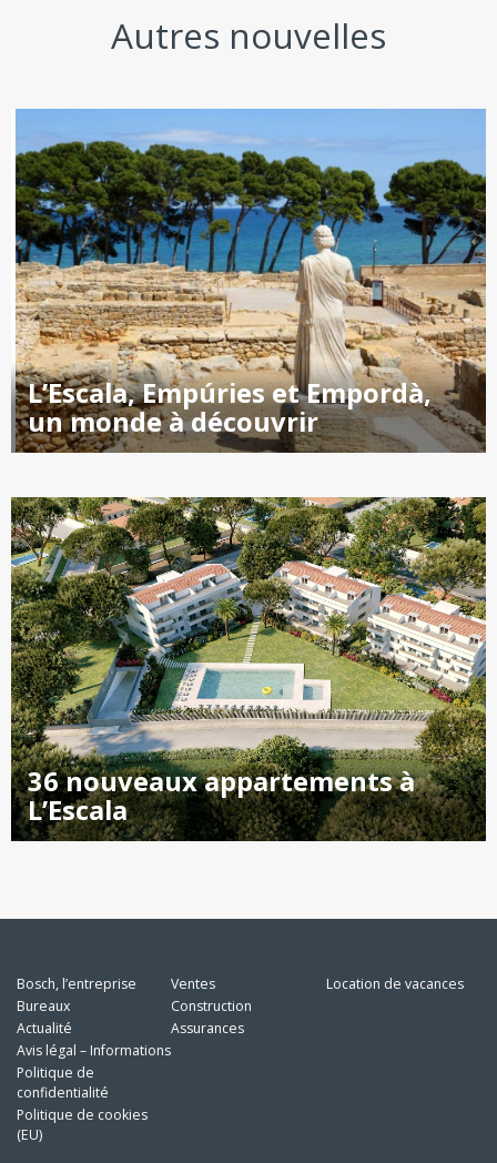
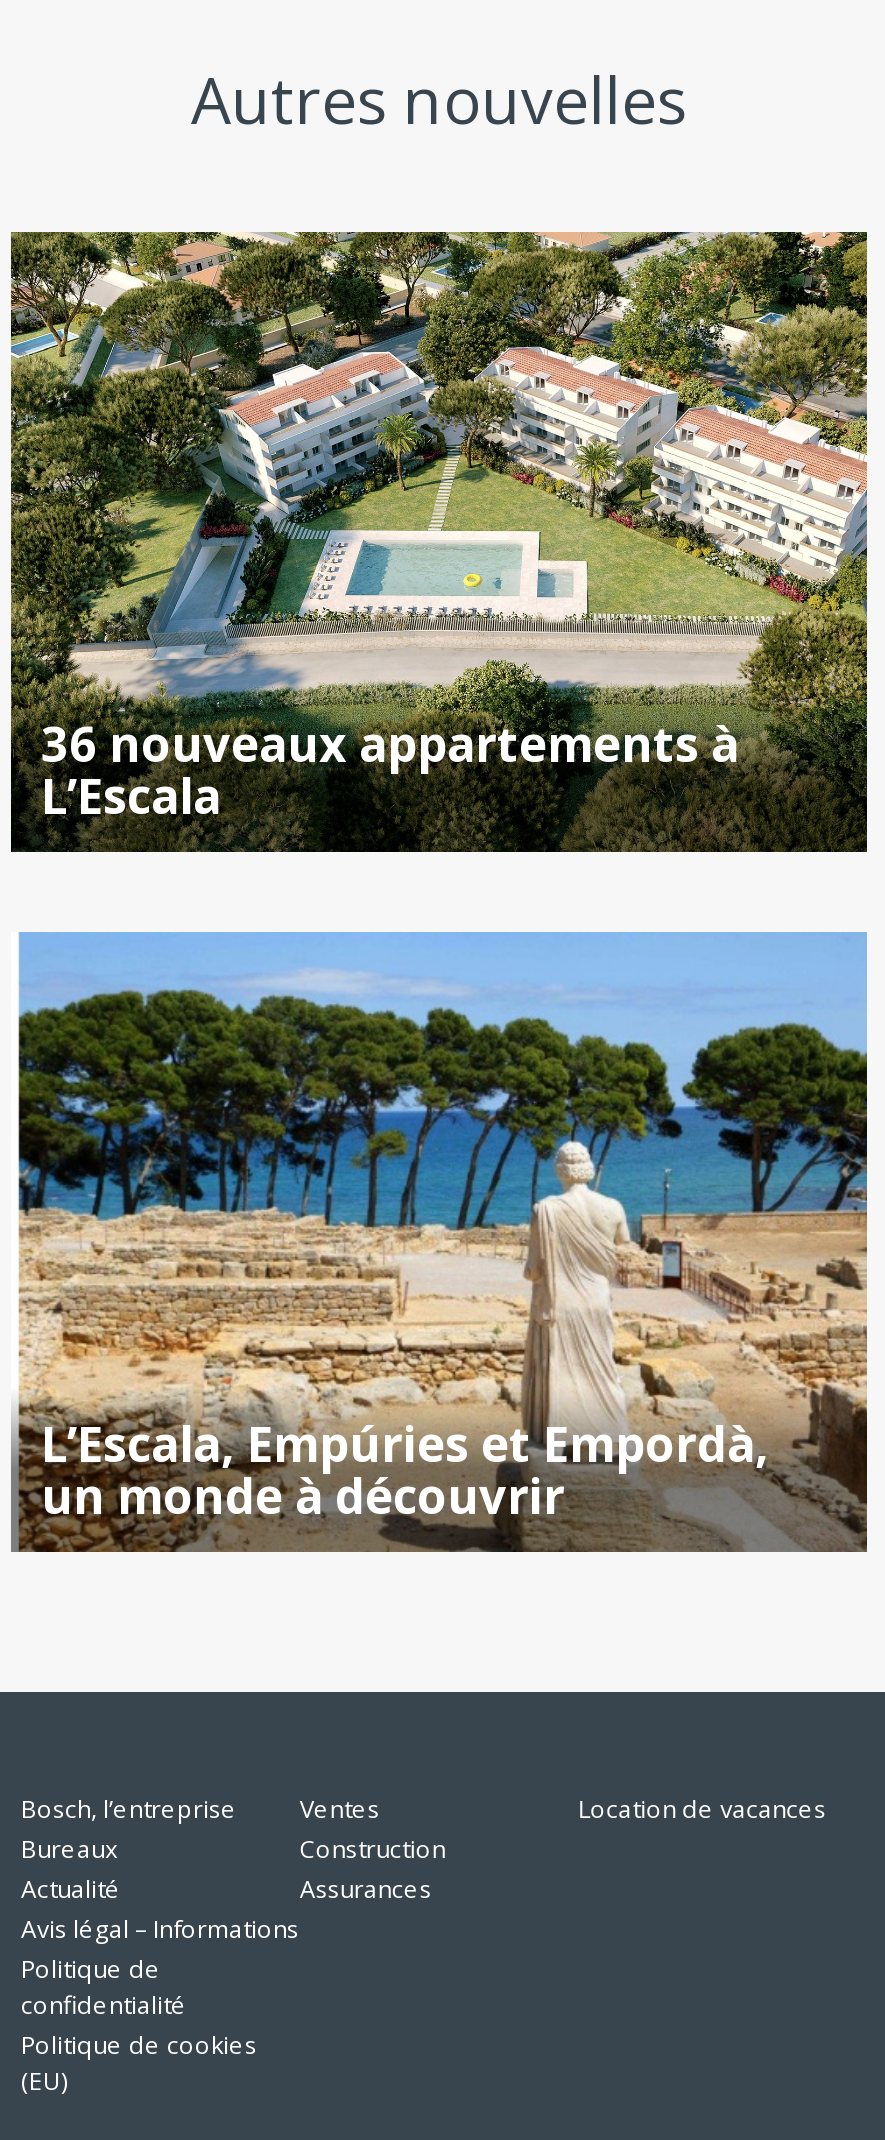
moved down: [image] | L’Escala, Empúries et Empordà, | un monde à découvrir

moved up: [image] | 36 nouveaux appartements à | L’Escala
